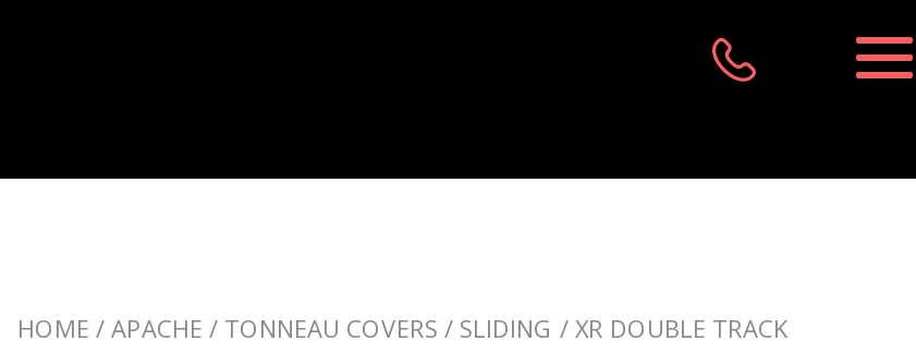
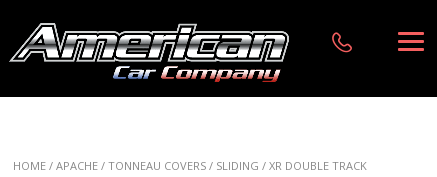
+ [image]
